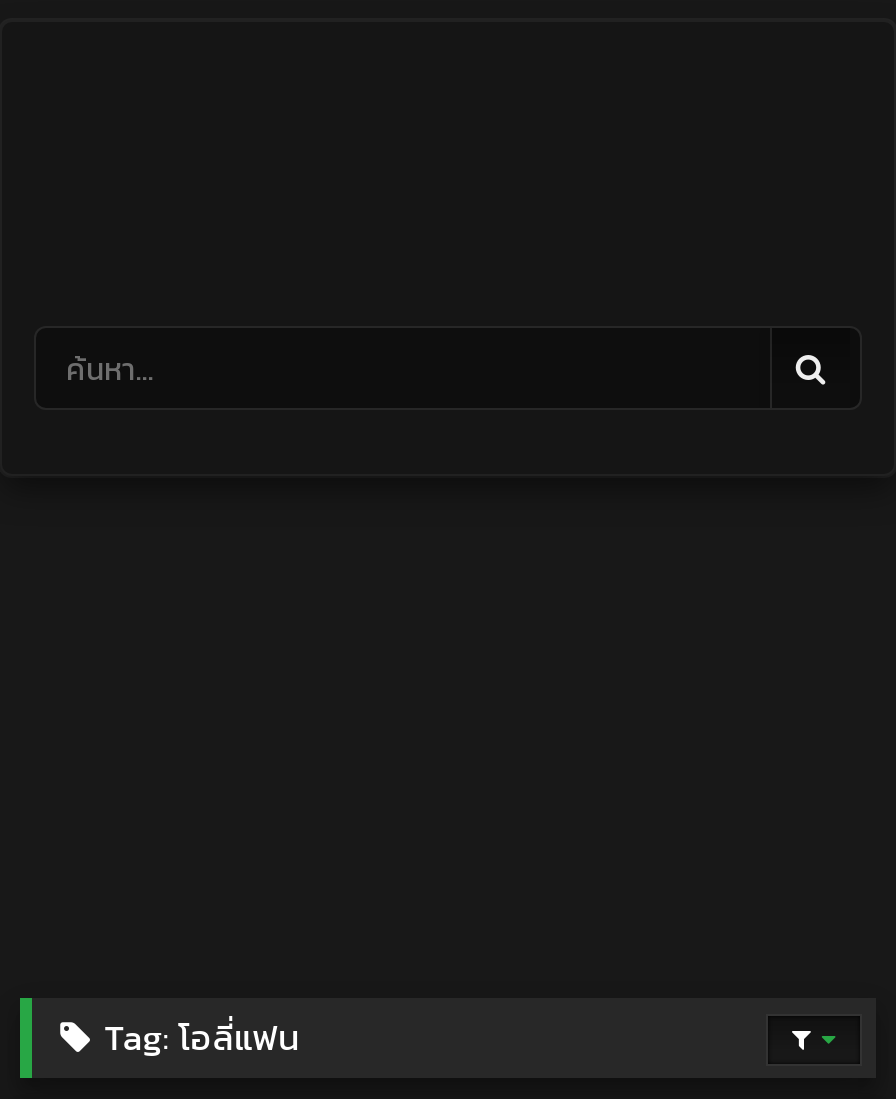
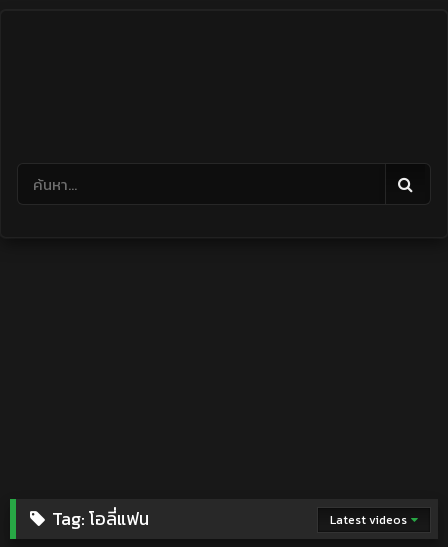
+ Latest videos
